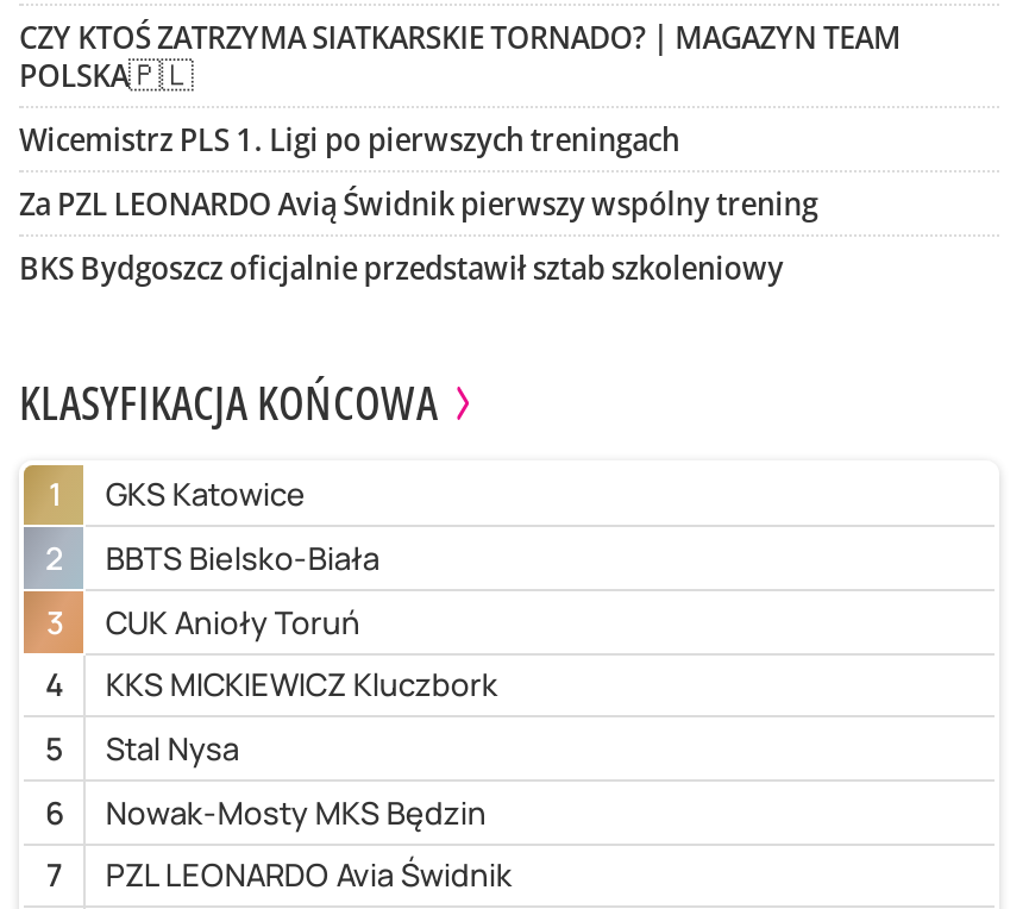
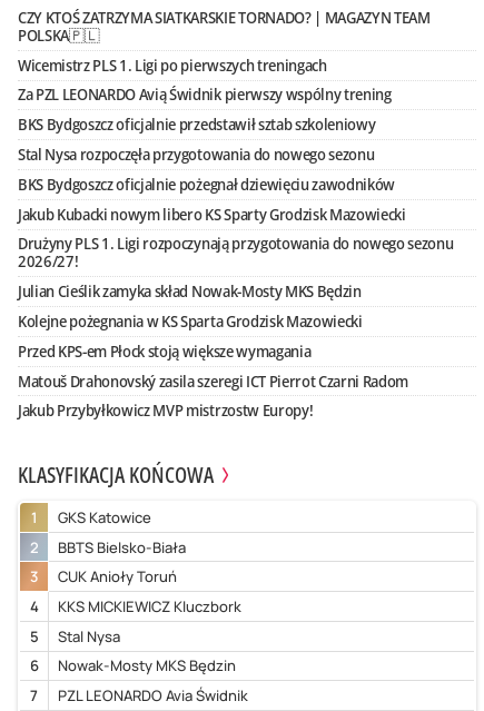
+ Stal Nysa rozpoczęła przygotowania do nowego sezonu
+ BKS Bydgoszcz oficjalnie pożegnał dziewięciu zawodników
+ Jakub Kubacki nowym libero KS Sparty Grodzisk Mazowiecki
+ Drużyny PLS 1. Ligi rozpoczynają przygotowania do nowego sezonu
+ 2026/27!
+ Julian Cieślik zamyka skład Nowak-Mosty MKS Będzin
+ Kolejne pożegnania w KS Sparta Grodzisk Mazowiecki
+ Przed KPS-em Płock stoją większe wymagania
+ Matouš Drahonovský zasila szeregi ICT Pierrot Czarni Radom
+ Jakub Przybyłkowicz MVP mistrzostw Europy!
